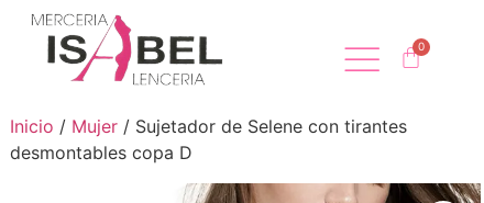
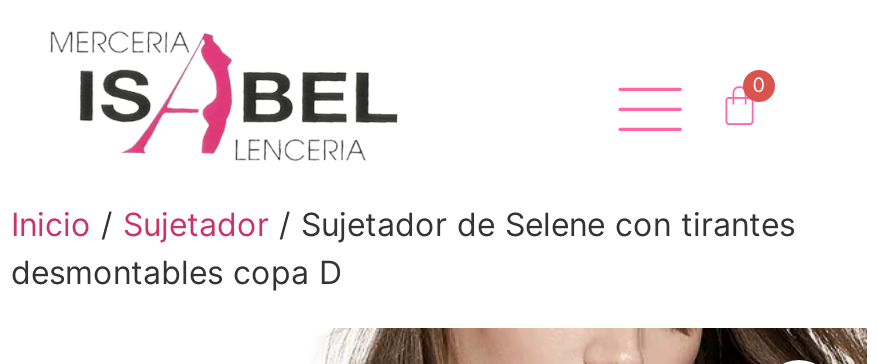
- Inicio / Mujer / Sujetador de Selene con tirantes
+ Inicio / Sujetador / Sujetador de Selene con tirantes
